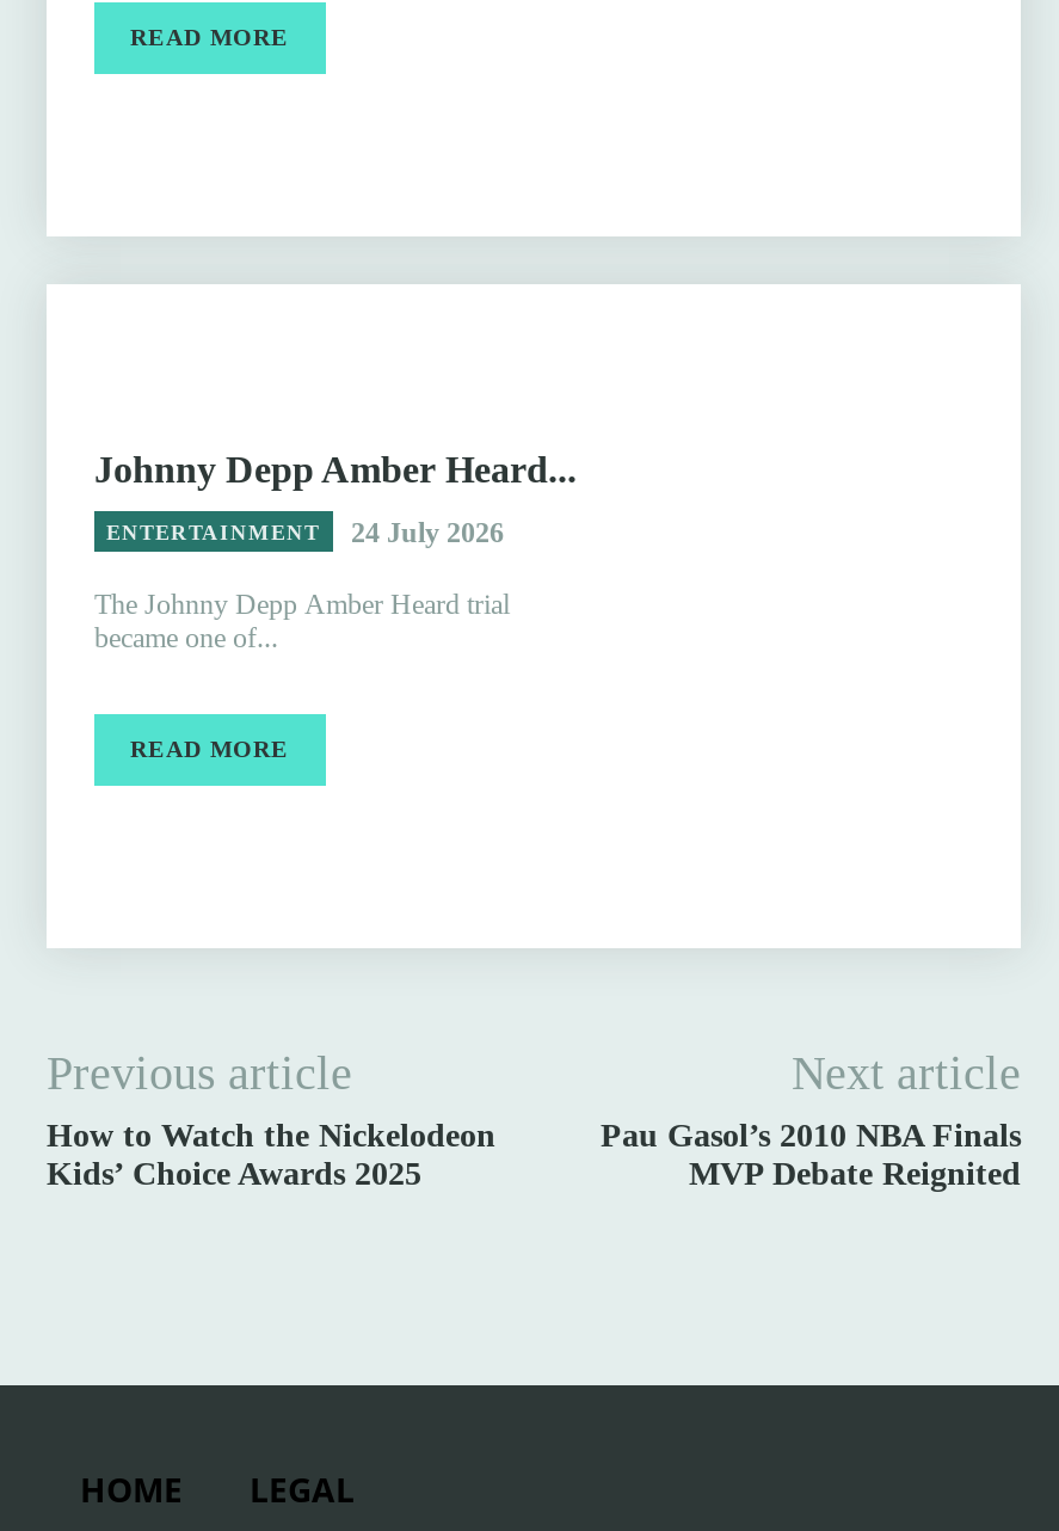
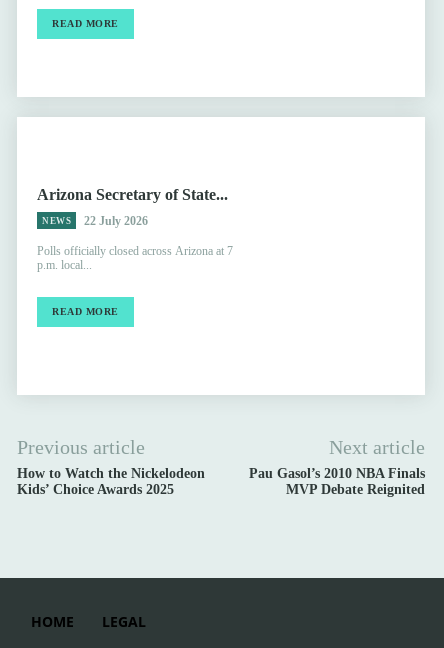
- Johnny Depp Amber Heard...
+ Arizona Secretary of State...

- ENTERTAINMENT
- 24 July 2026
+ NEWS
+ 22 July 2026

- The Johnny Depp Amber Heard trial
- became one of...
+ Polls officially closed across Arizona at 7
+ p.m. local...
